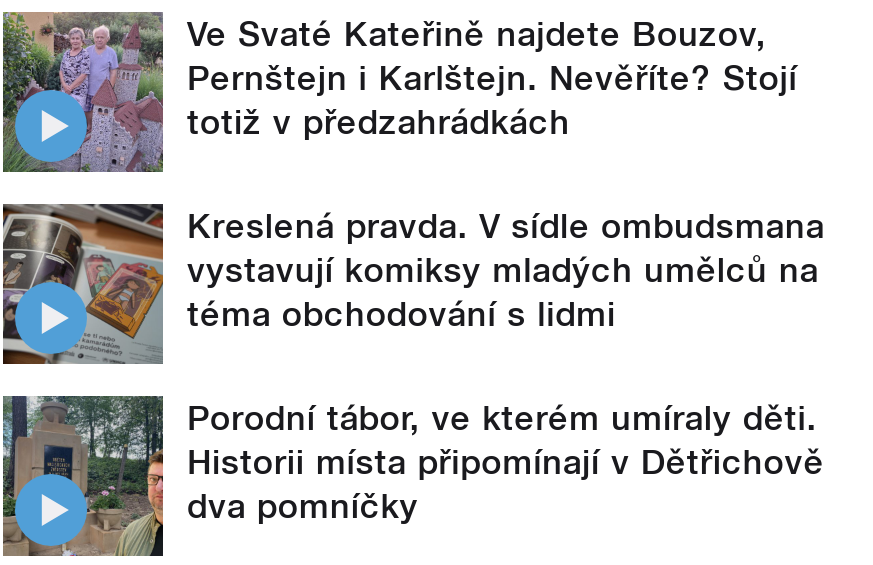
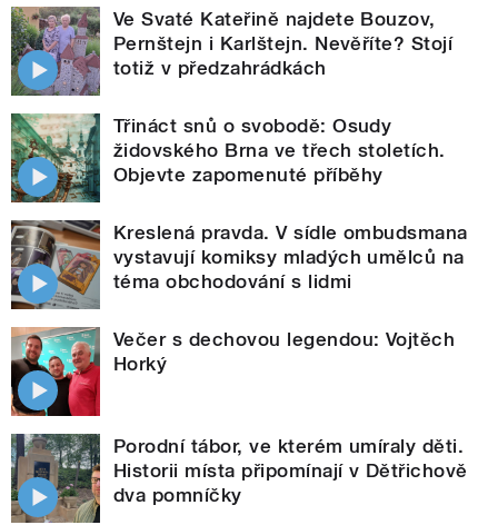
+ [image]
+ Třináct snů o svobodě: Osudy
+ židovského Brna ve třech stoletích.
+ Objevte zapomenuté příběhy

+ [image]
+ Večer s dechovou legendou: Vojtěch
+ Horký
